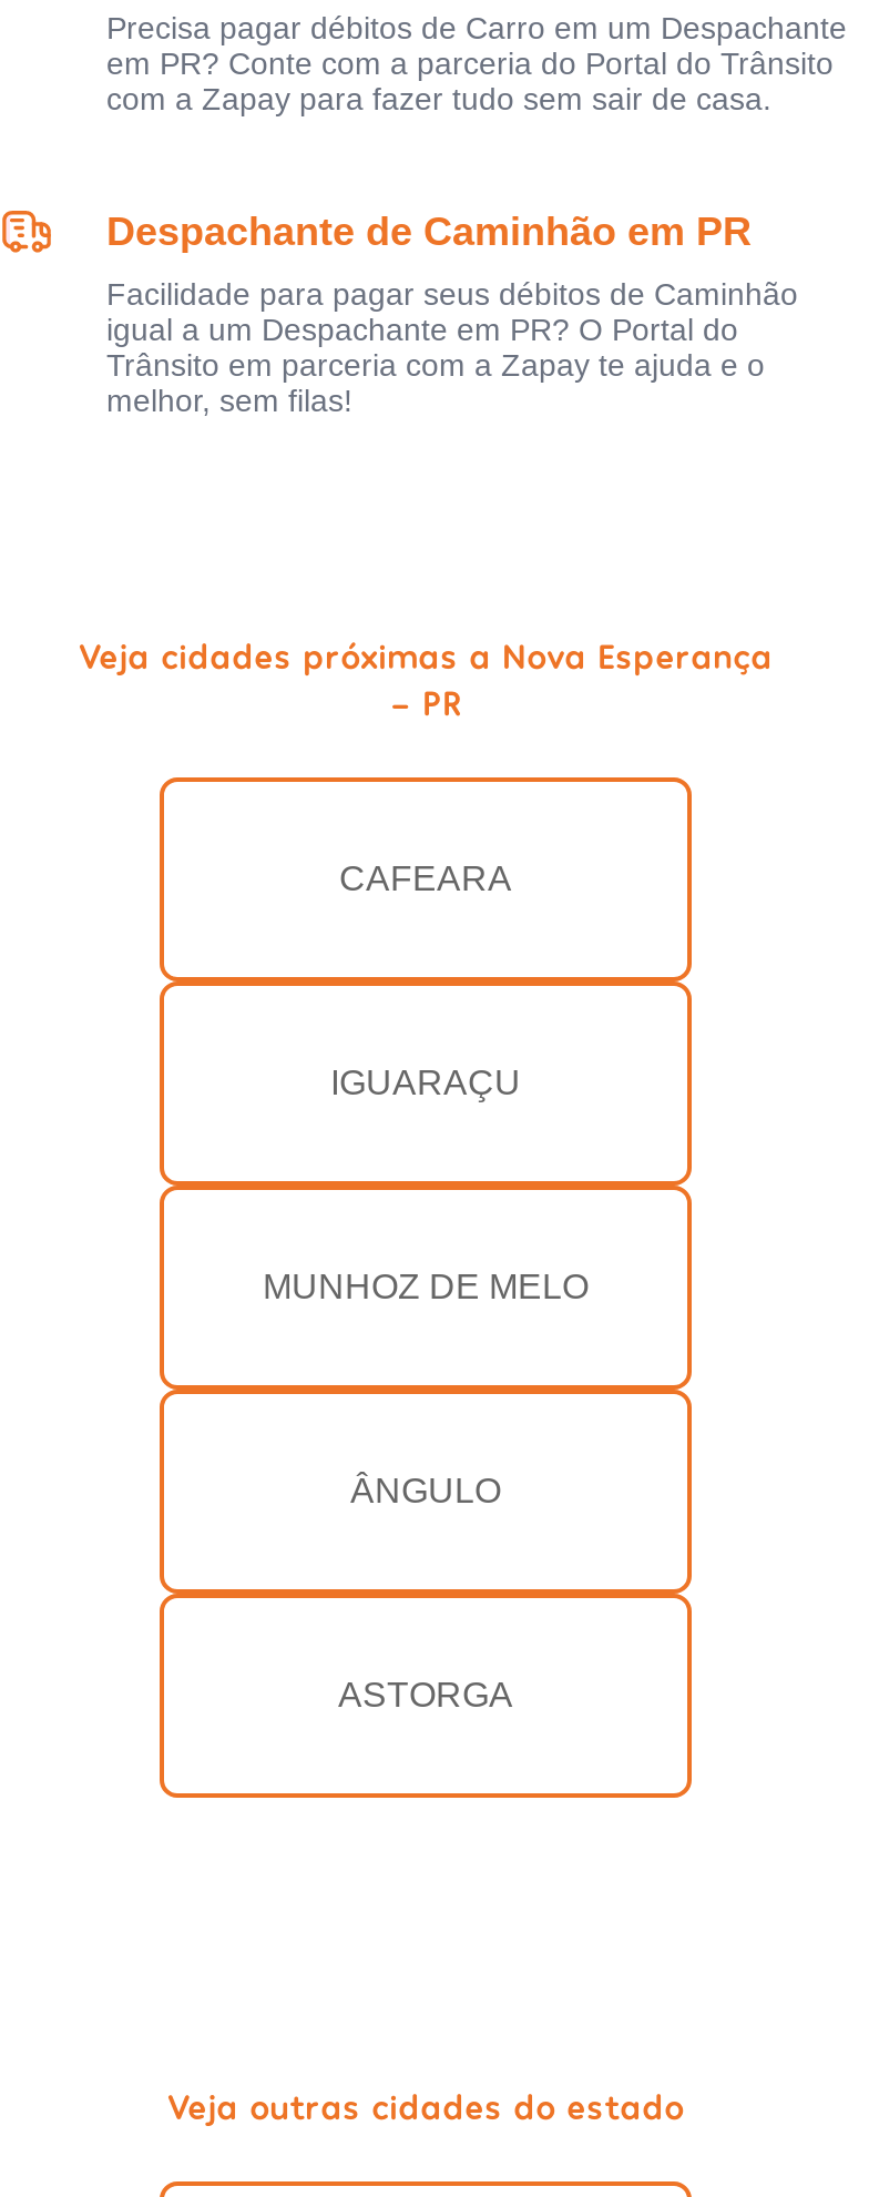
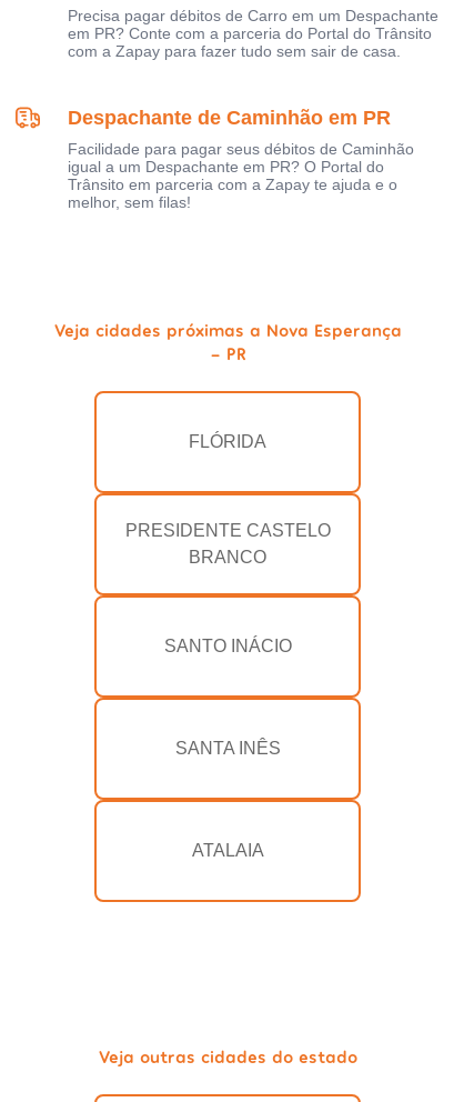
- CAFEARA
+ FLÓRIDA

- IGUARAÇU
+ PRESIDENTE CASTELO
+ BRANCO

- MUNHOZ DE MELO
+ SANTO INÁCIO

- ÂNGULO
+ SANTA INÊS

- ASTORGA
+ ATALAIA
